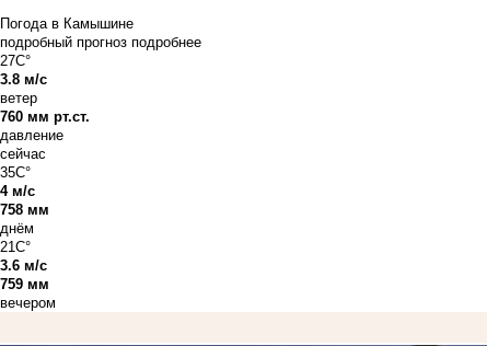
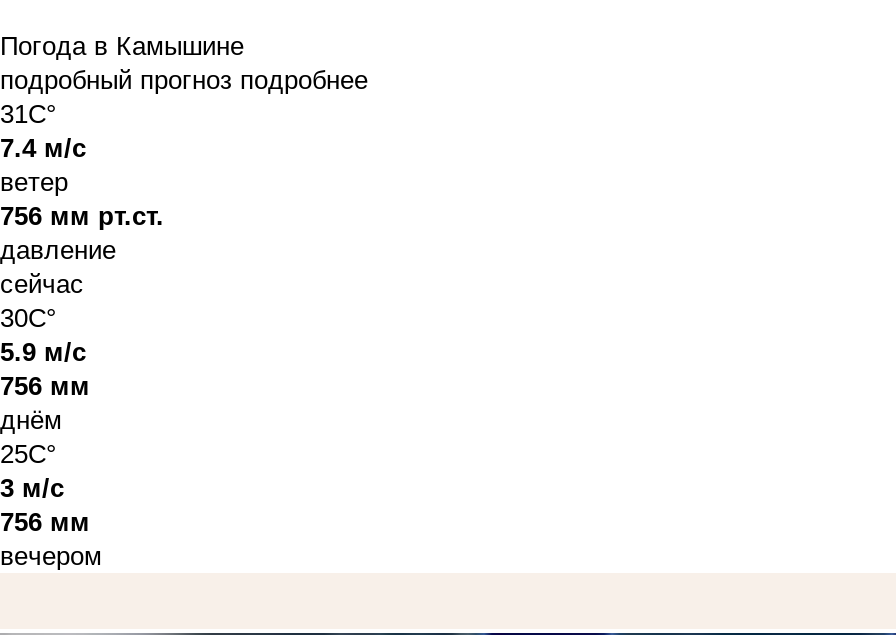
- 27C°
- 3.8 м/с
+ 31C°
+ 7.4 м/с

- 760 мм рт.ст.
+ 756 мм рт.ст.

- 35C°
- 4 м/с
- 758 мм
+ 30C°
+ 5.9 м/с
+ 756 мм

- 21C°
- 3.6 м/с
- 759 мм
+ 25C°
+ 3 м/с
+ 756 мм
